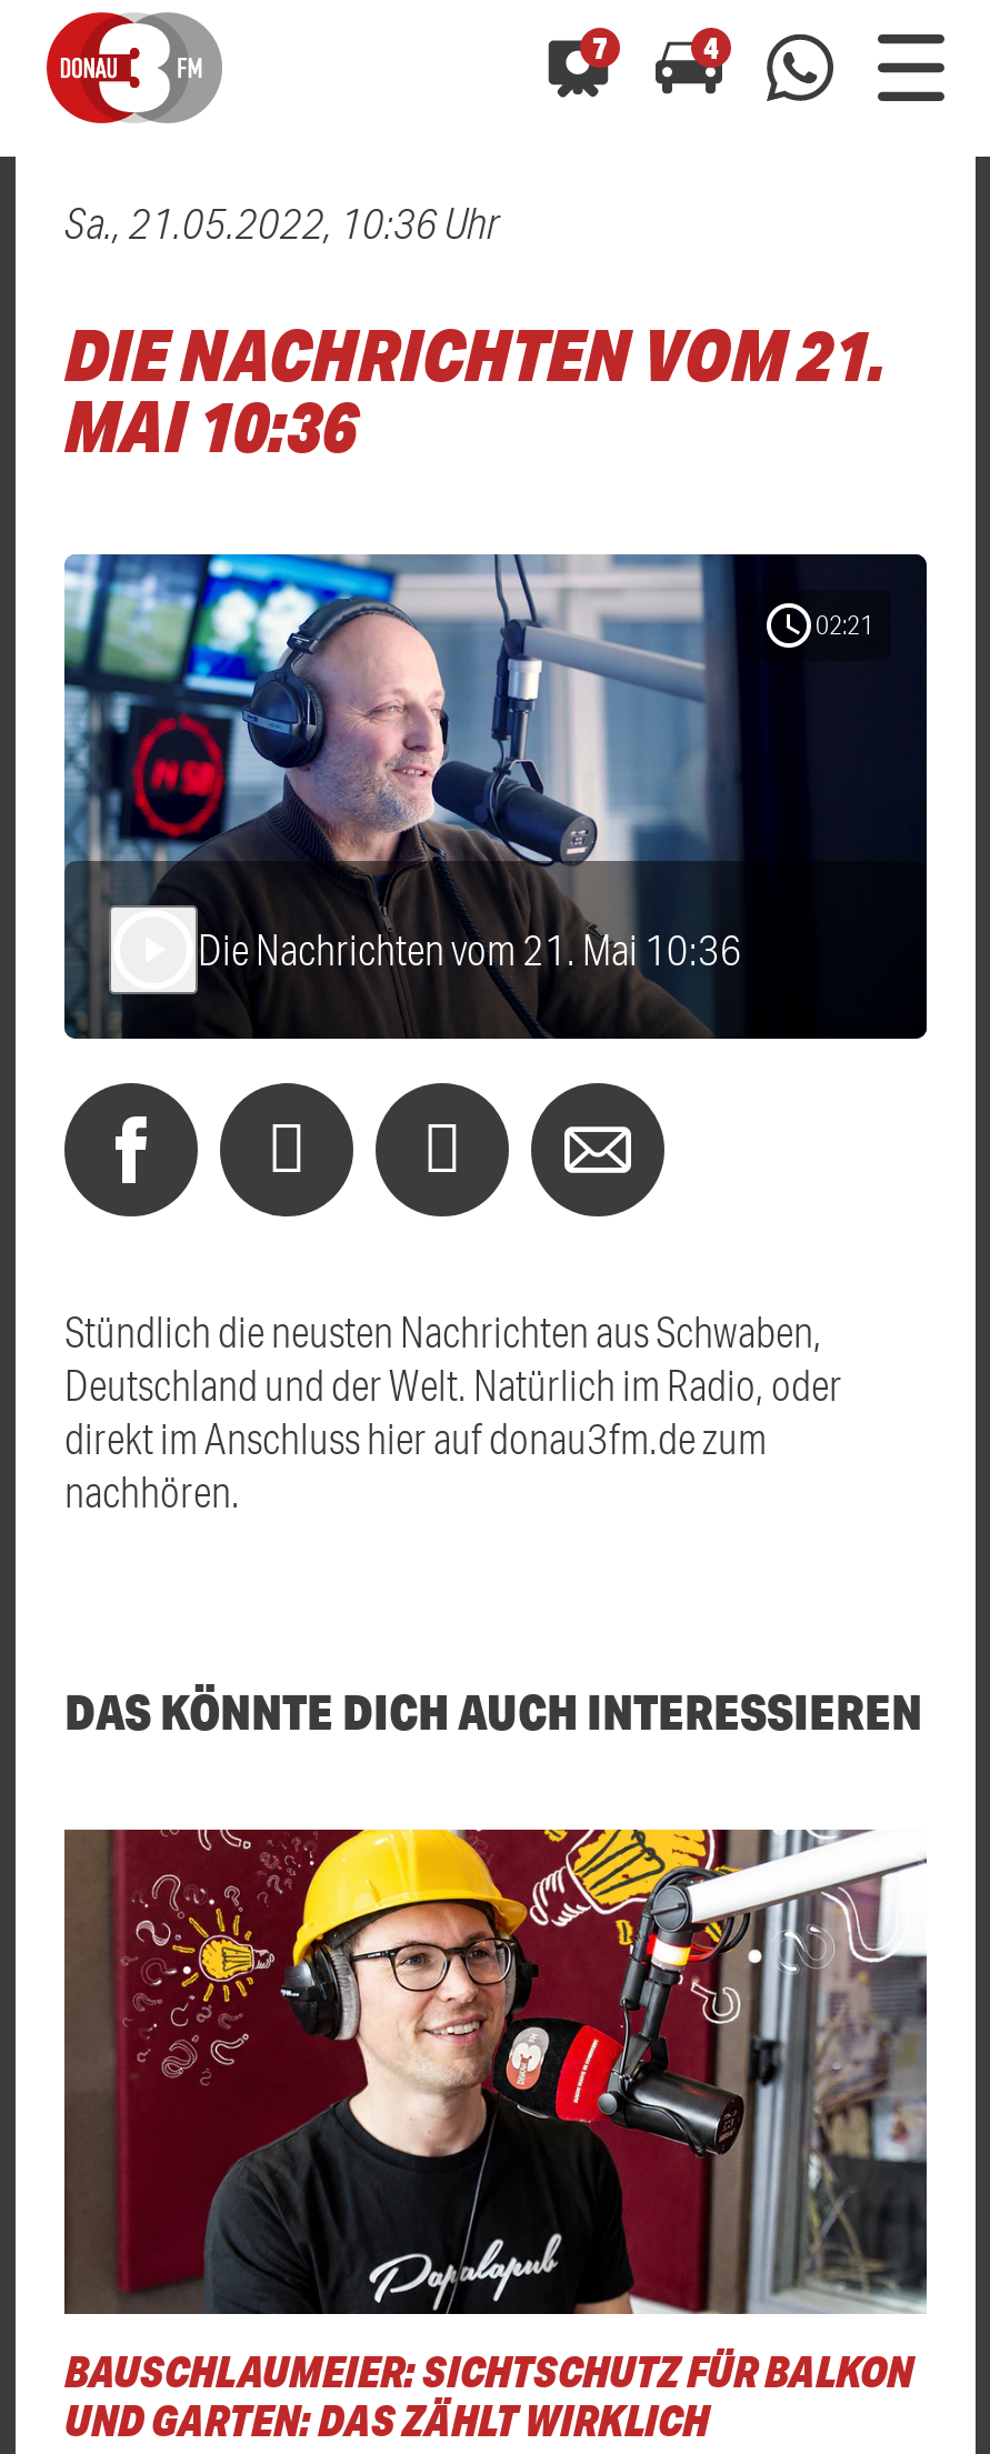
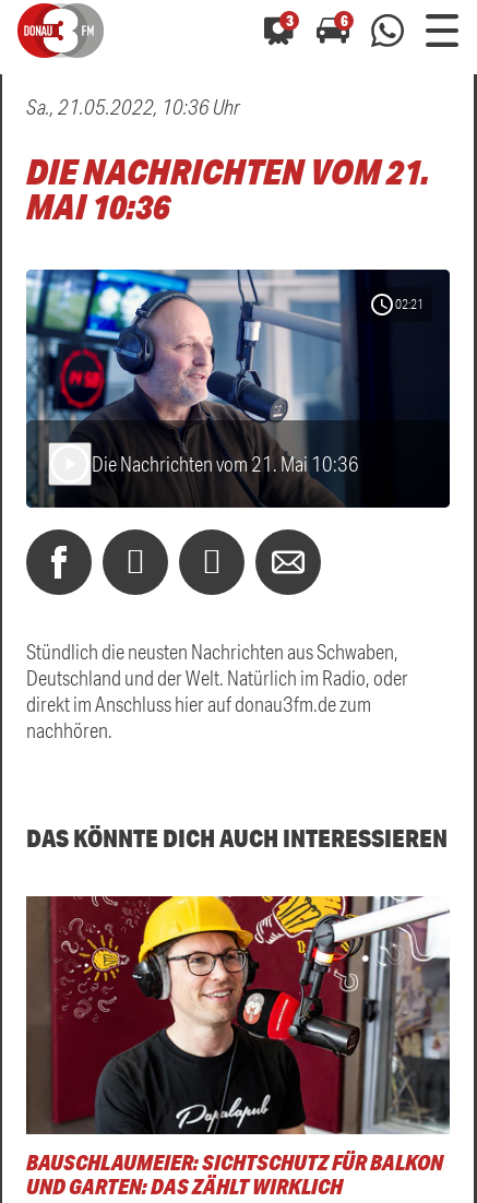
- 7
+ 3

- 4
+ 6
